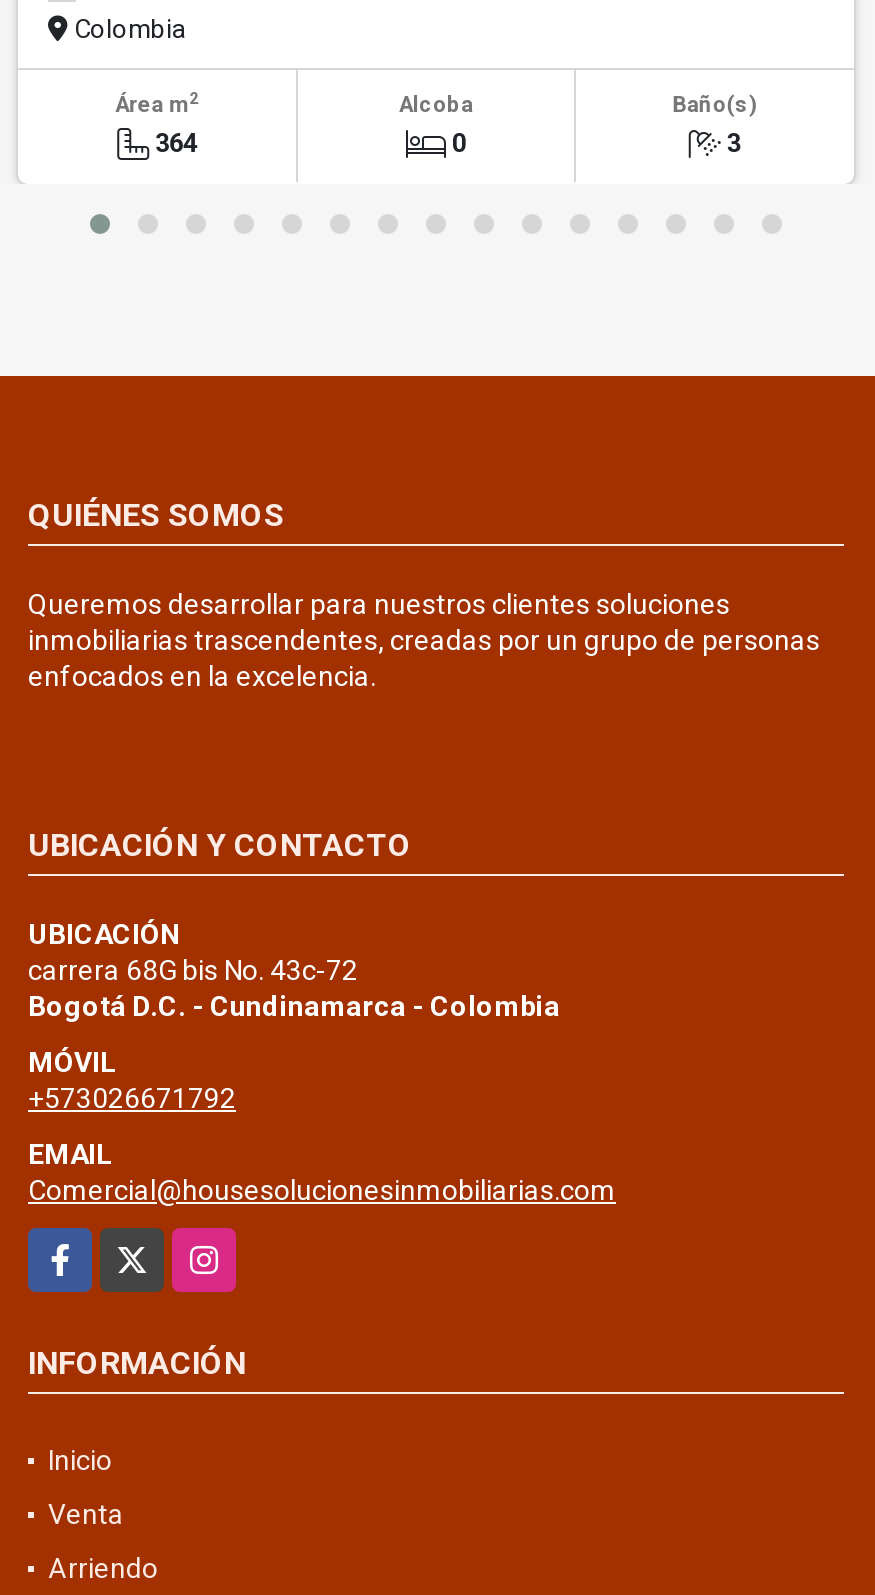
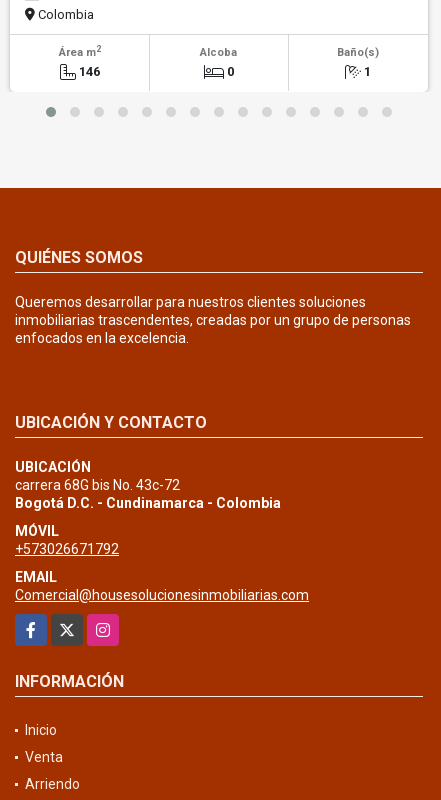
- 364
+ 146

- 3
+ 1
